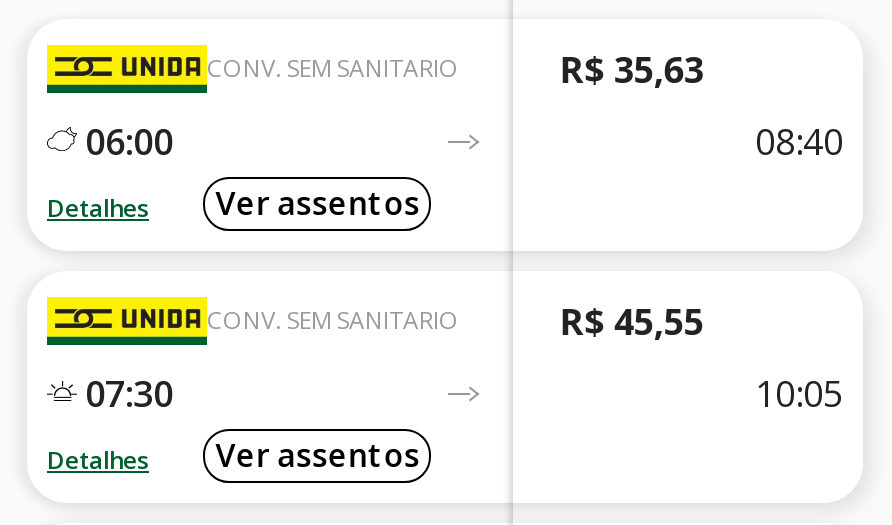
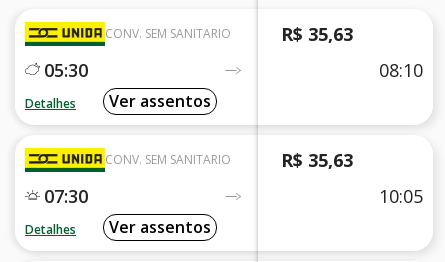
- 06:00
+ 05:30

- 08:40
+ 08:10

- R$ 45,55
+ R$ 35,63
